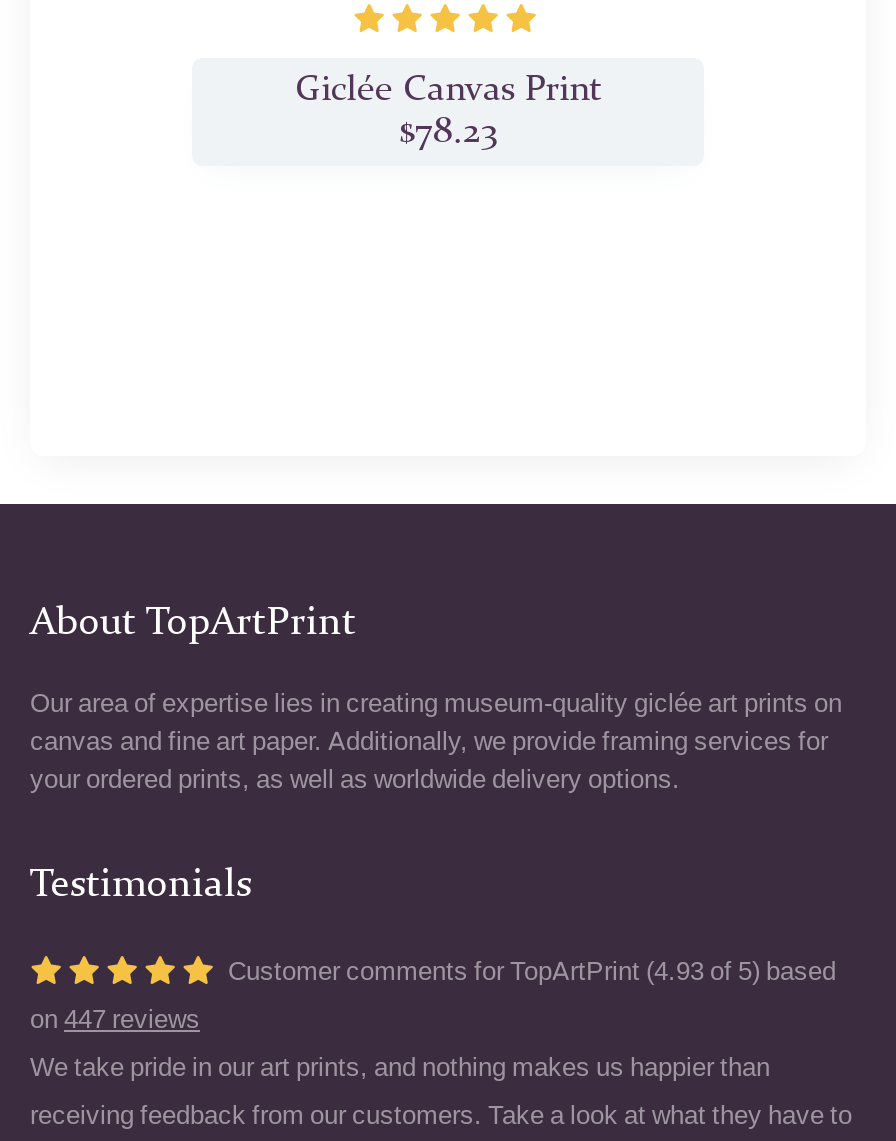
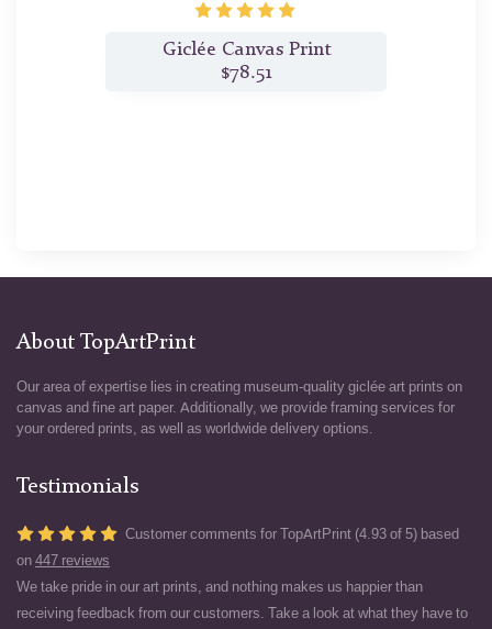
- $78.23
+ $78.51
